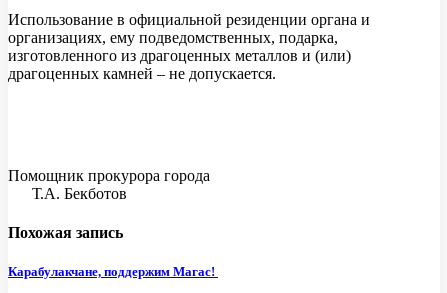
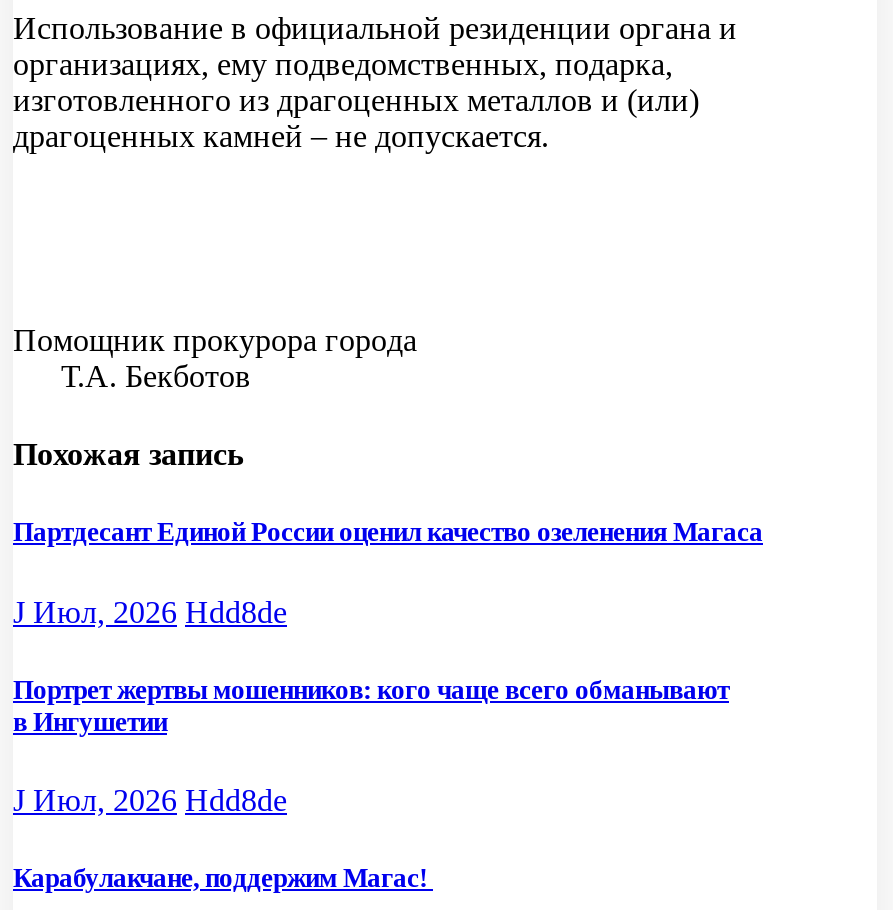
+ Партдесант Единой России оценил качество озеленения Магаса
+ J Июл, 2026 Hdd8de
+ Портрет жертвы мошенников: кого чаще всего обманывают
+ в Ингушетии
+ J Июл, 2026 Hdd8de
